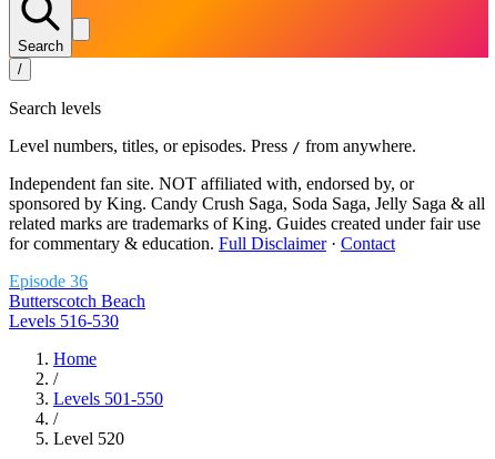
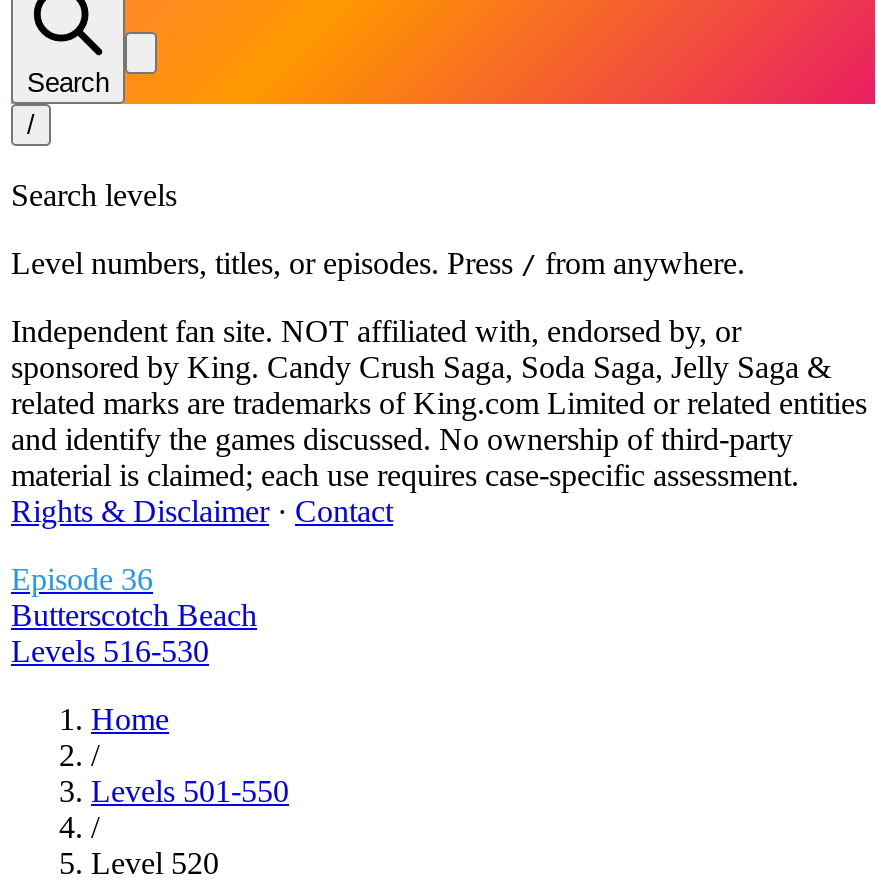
- sponsored by King. Candy Crush Saga, Soda Saga, Jelly Saga & all
- related marks are trademarks of King. Guides created under fair use
- for commentary & education. Full Disclaimer · Contact
+ sponsored by King. Candy Crush Saga, Soda Saga, Jelly Saga &
+ related marks are trademarks of King.com Limited or related entities
+ and identify the games discussed. No ownership of third-party
+ material is claimed; each use requires case-specific assessment.
+ Rights & Disclaimer · Contact
